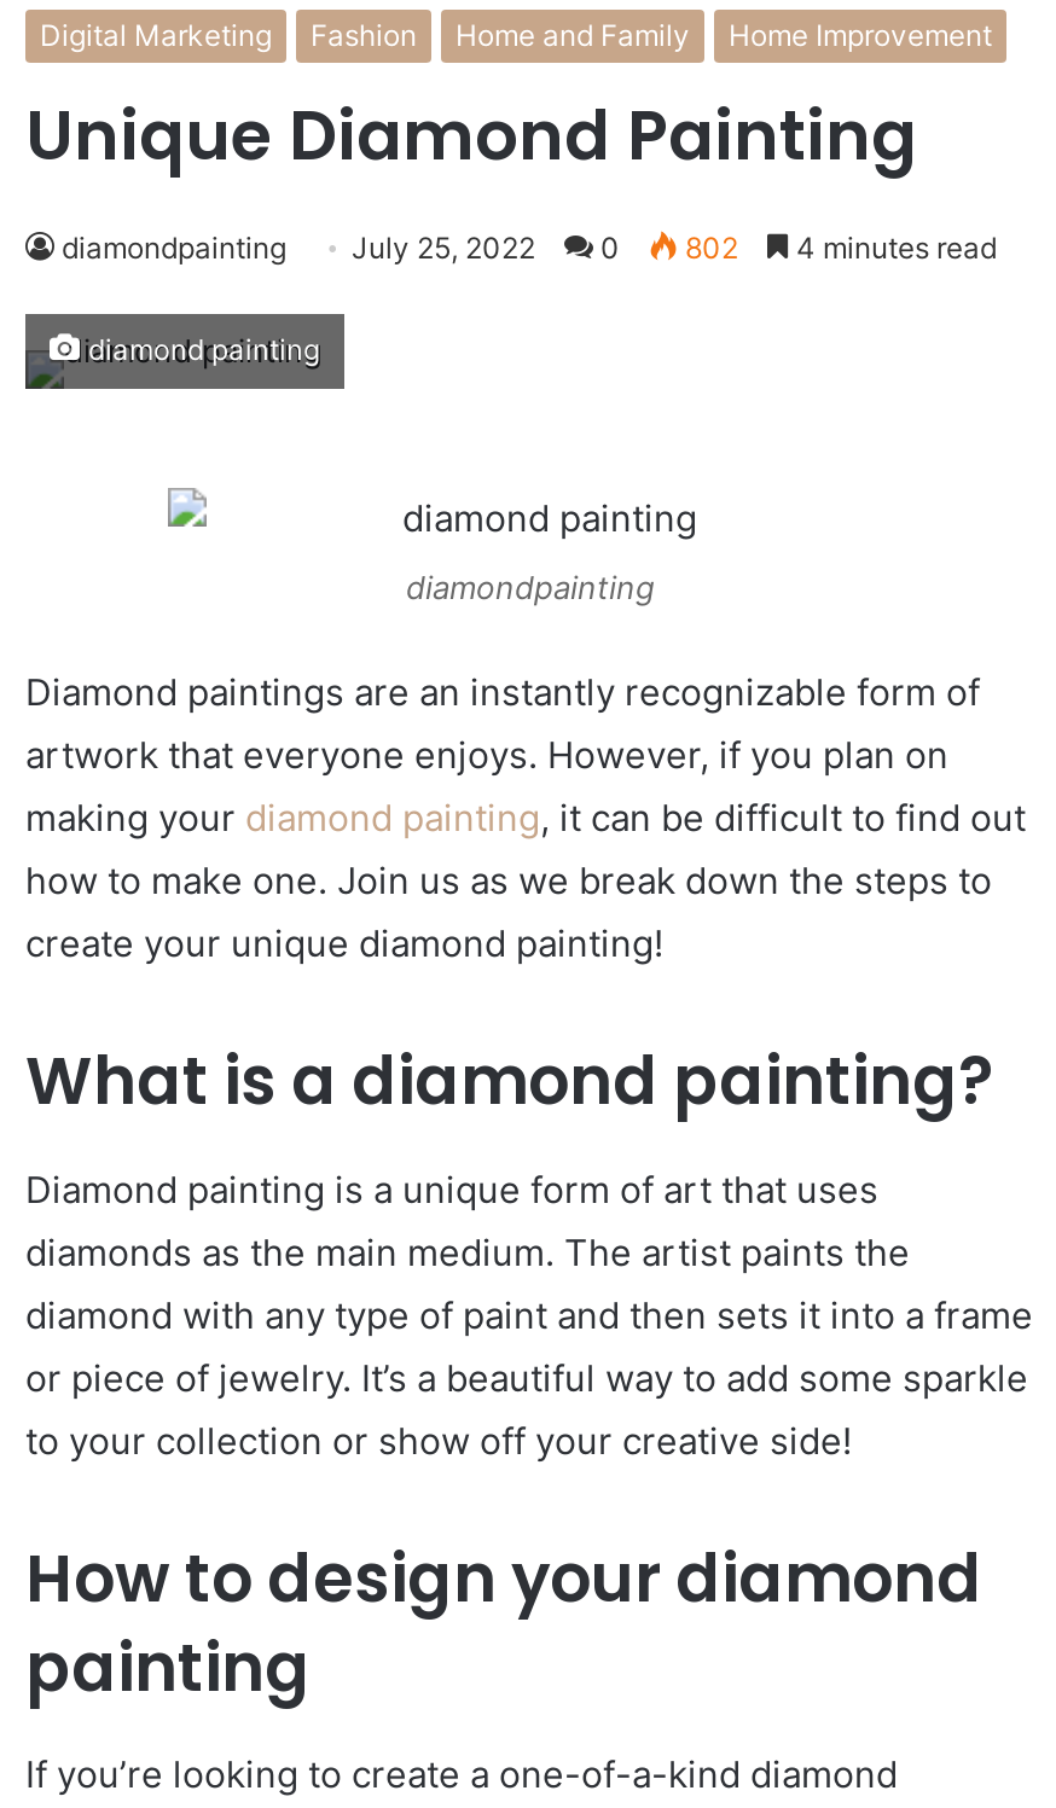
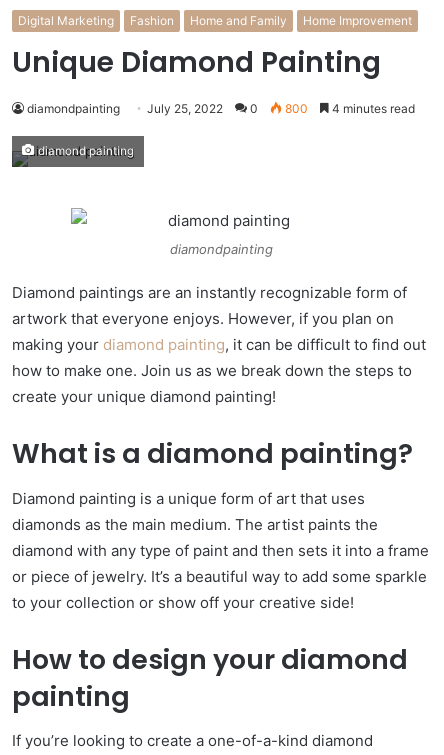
- diamondpainting July 25, 2022 0 802 4 minutes read
+ diamondpainting July 25, 2022 0 800 4 minutes read
